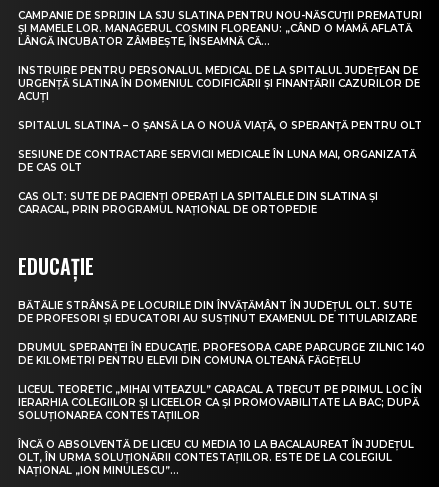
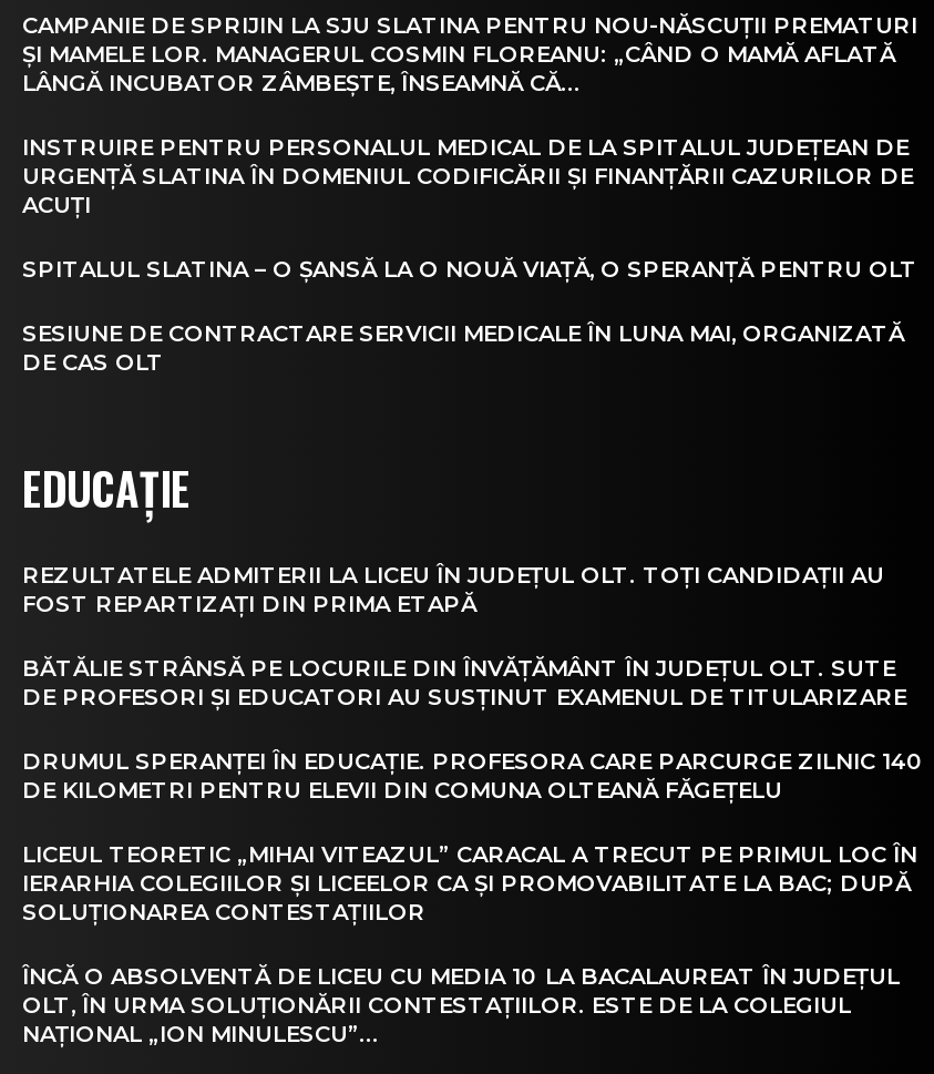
- CAS OLT: SUTE DE PACIENȚI OPERAȚI LA SPITALELE DIN SLATINA ȘI
- CARACAL, PRIN PROGRAMUL NAȚIONAL DE ORTOPEDIE

moved up: EDUCAȚIE

+ REZULTATELE ADMITERII LA LICEU ÎN JUDEȚUL OLT. TOȚI CANDIDAȚII AU
+ FOST REPARTIZAȚI DIN PRIMA ETAPĂ
